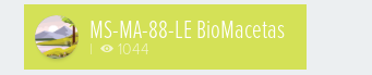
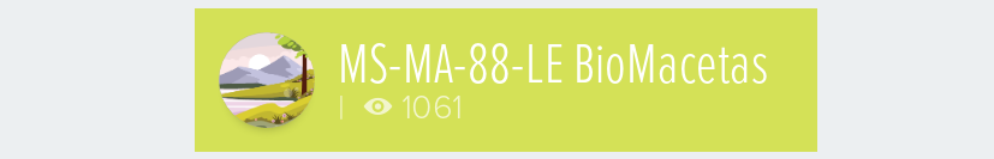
- 1044
+ 1061
